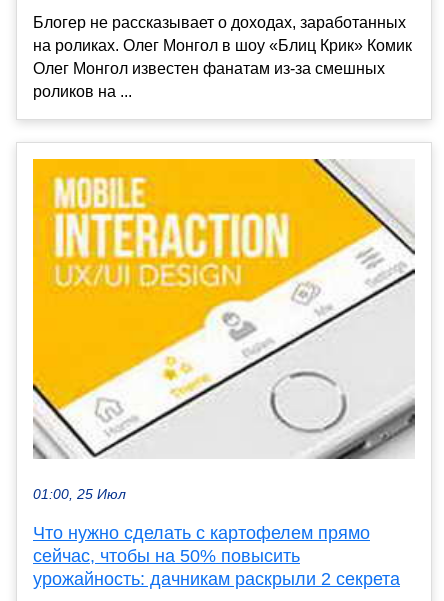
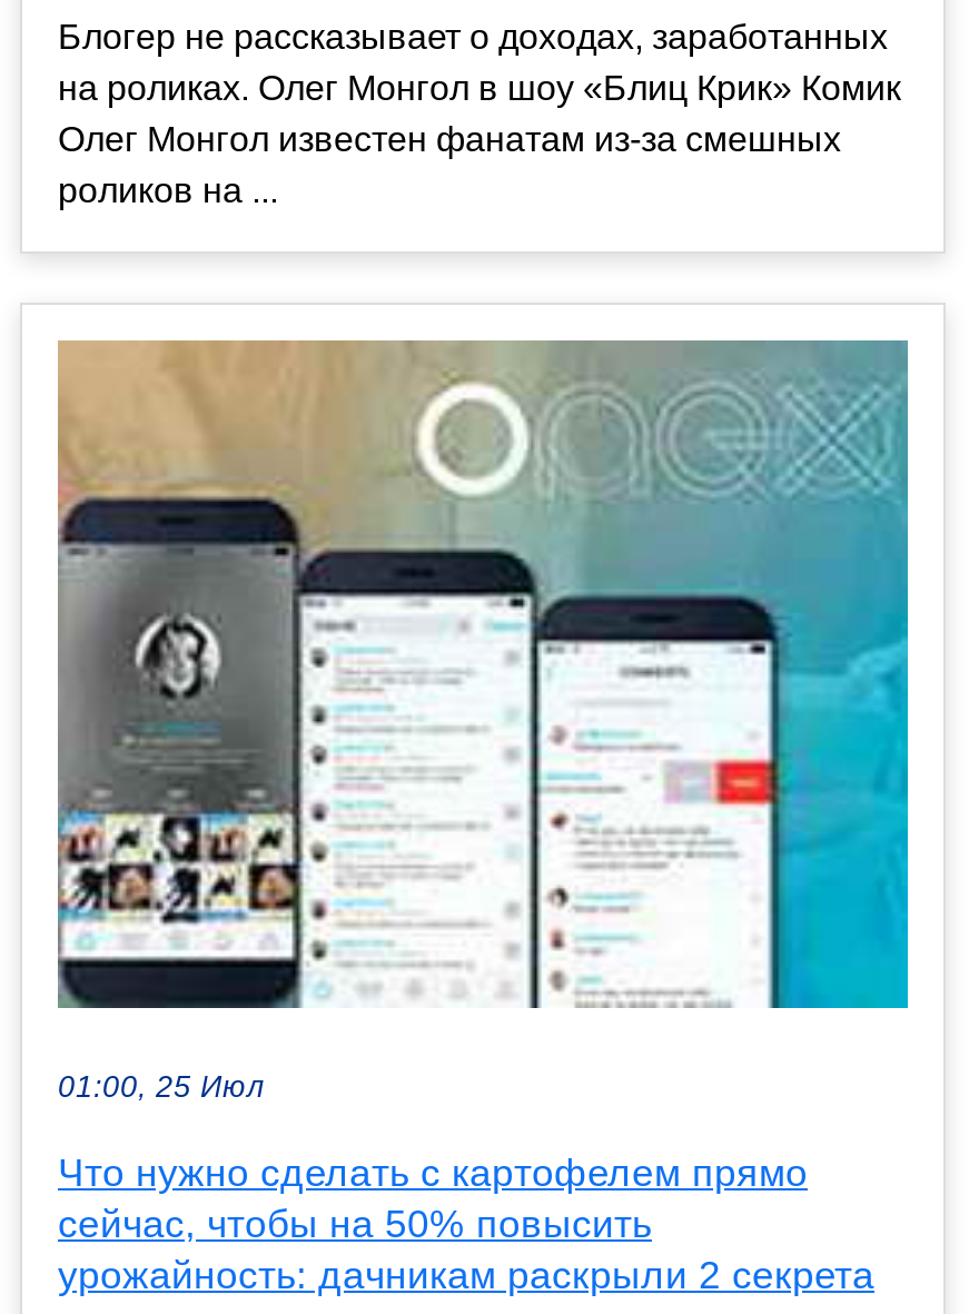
- [image]
+ [image]
